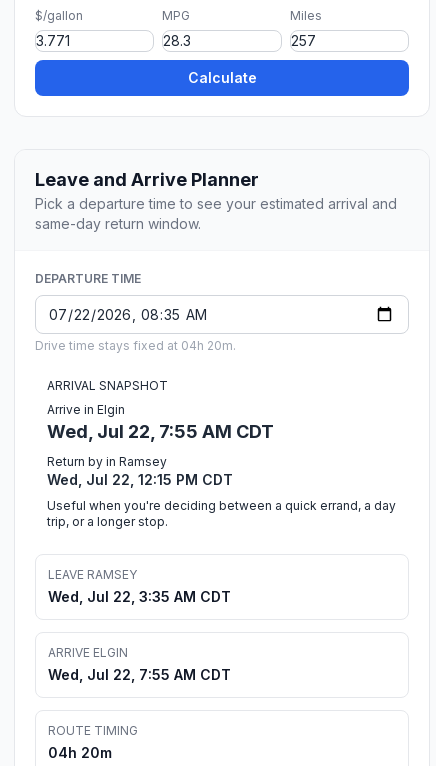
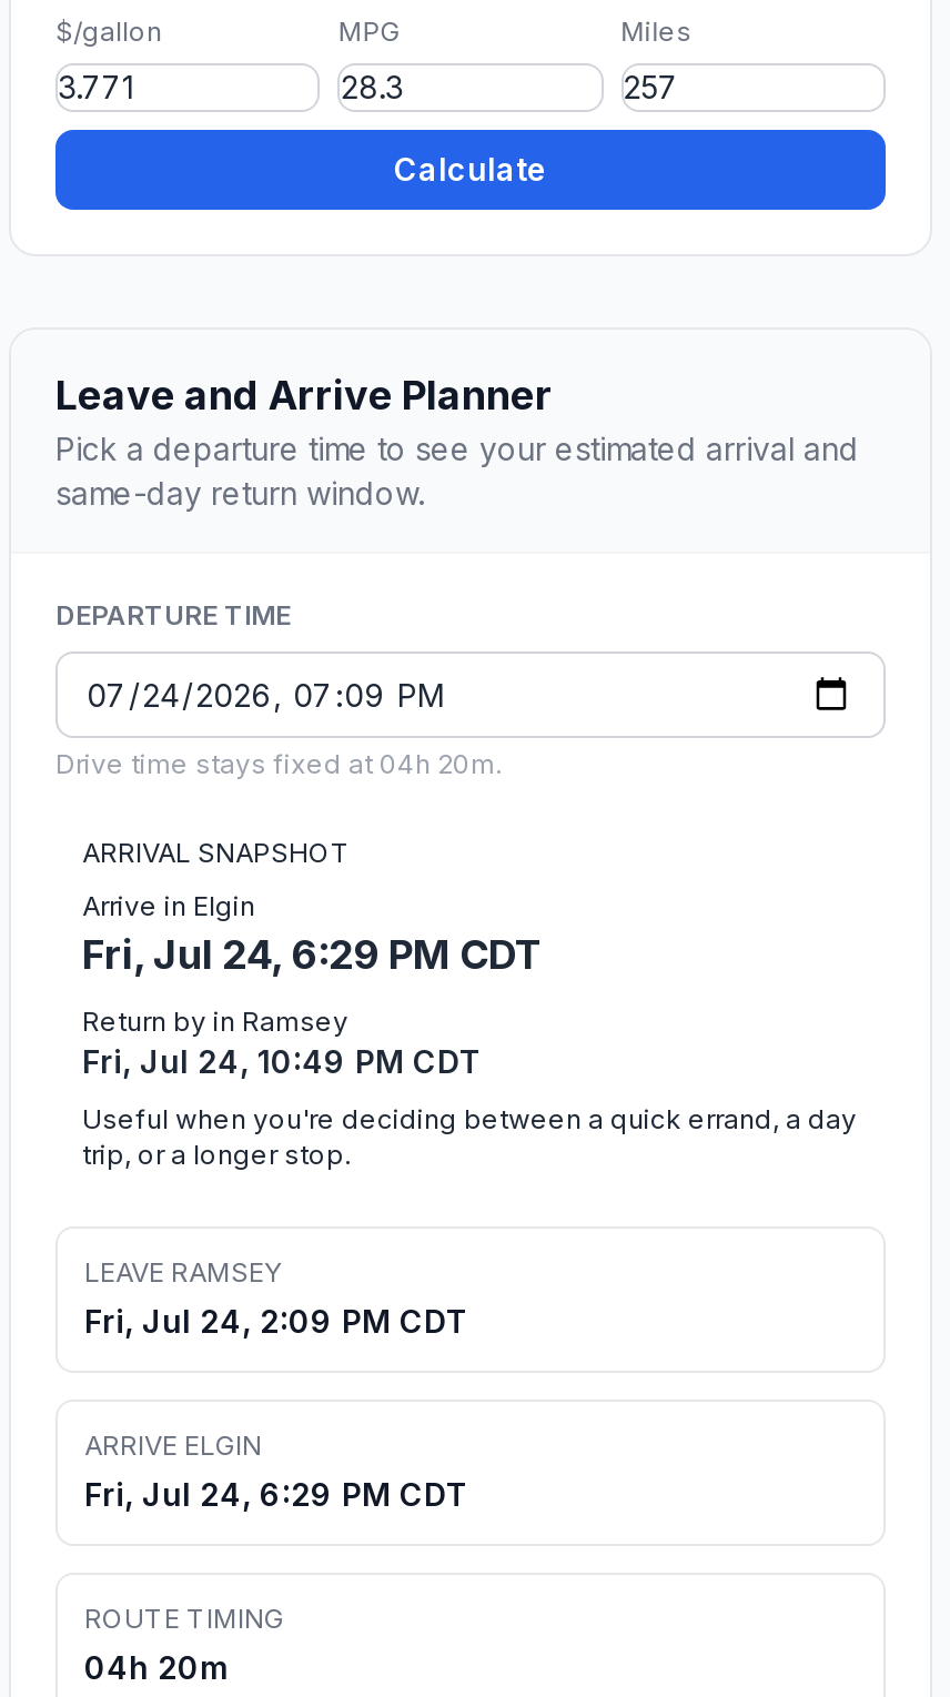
- Wed, Jul 22, 7:55 AM CDT
+ Fri, Jul 24, 6:29 PM CDT

- Wed, Jul 22, 12:15 PM CDT
+ Fri, Jul 24, 10:49 PM CDT

- Wed, Jul 22, 3:35 AM CDT
+ Fri, Jul 24, 2:09 PM CDT

- Wed, Jul 22, 7:55 AM CDT
+ Fri, Jul 24, 6:29 PM CDT
